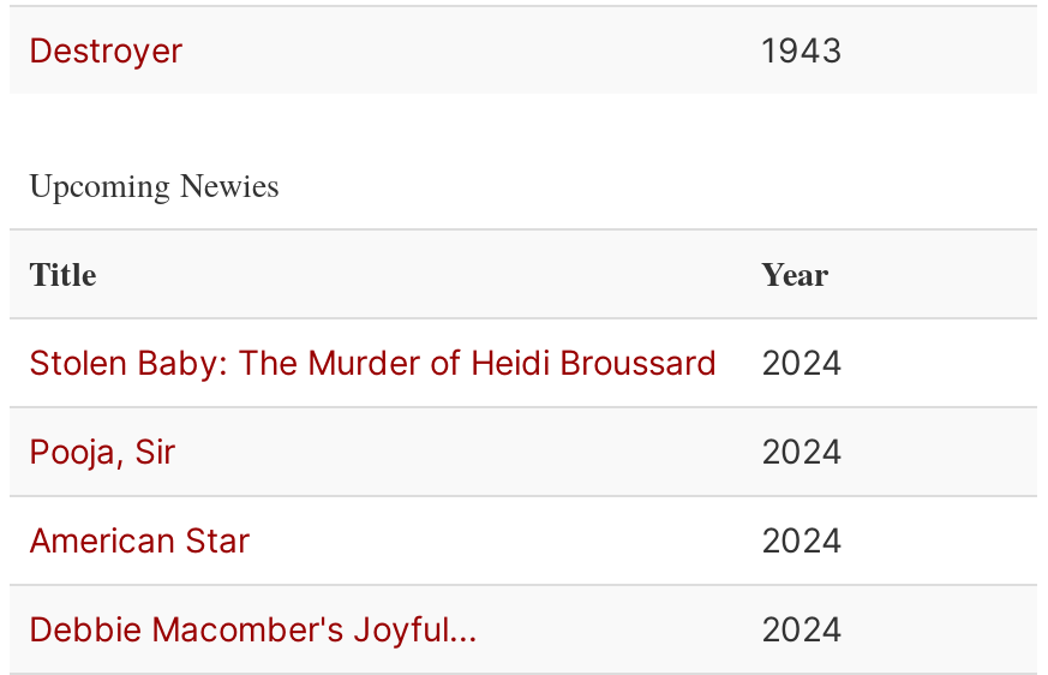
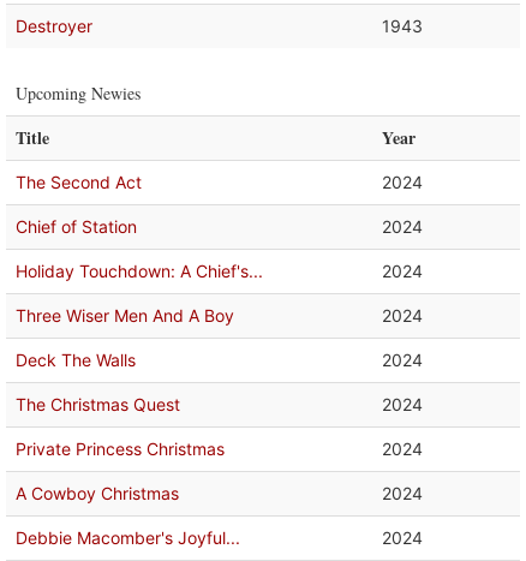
- Stolen Baby: The Murder of Heidi Broussard
+ The Second Act

- Pooja, Sir
+ Chief of Station

- American Star
+ Holiday Touchdown: A Chief's...
+ 2024
+ Three Wiser Men And A Boy
+ 2024
+ Deck The Walls
+ 2024
+ The Christmas Quest
+ 2024
+ Private Princess Christmas
+ 2024
+ A Cowboy Christmas
